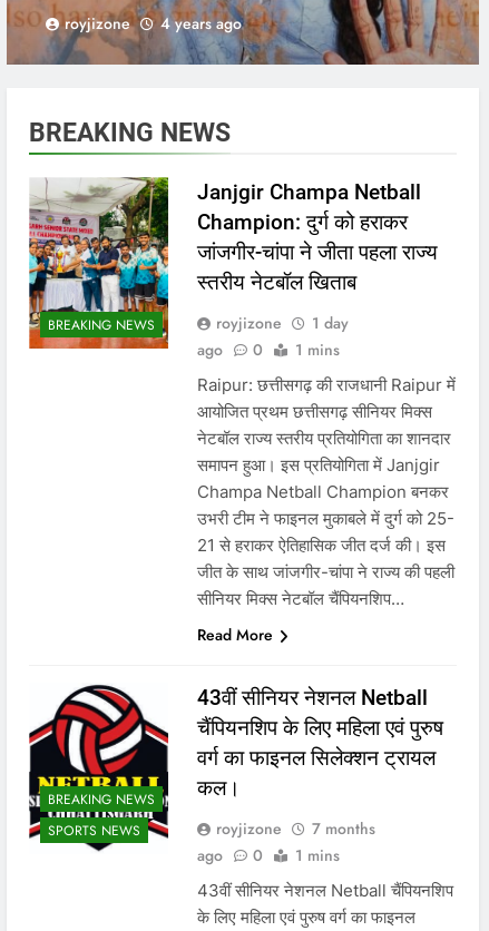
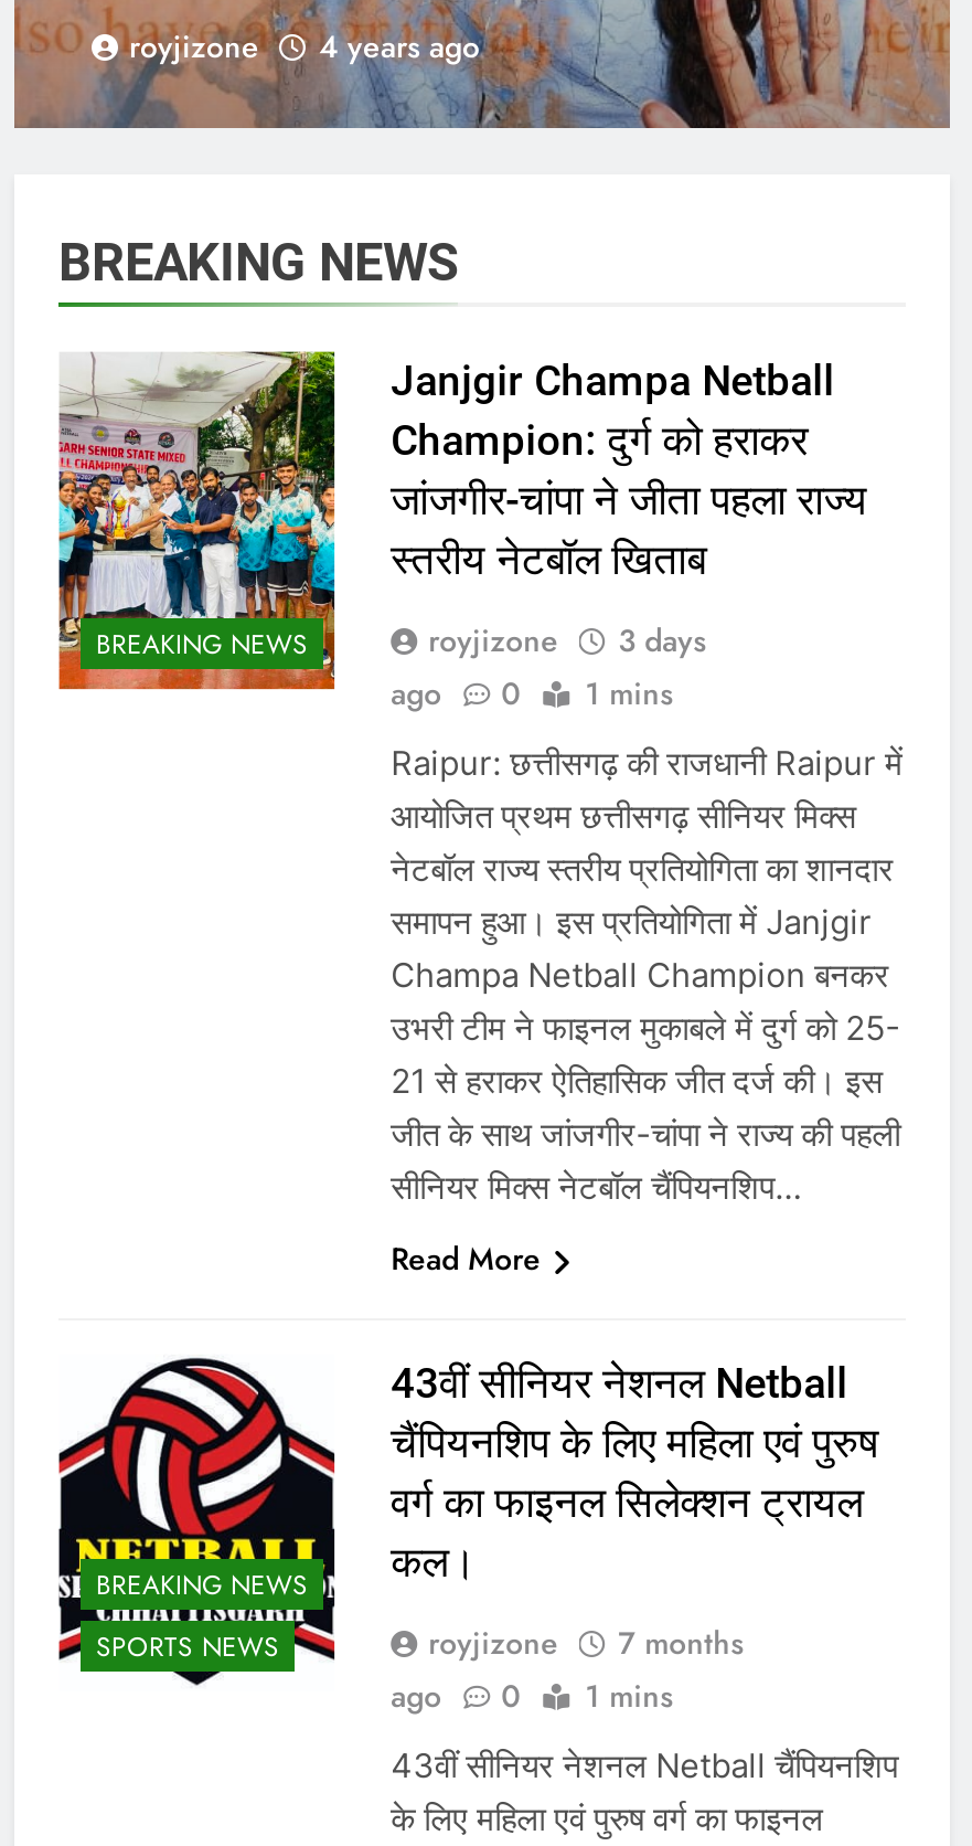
- royjizone 1 day
+ royjizone 3 days
